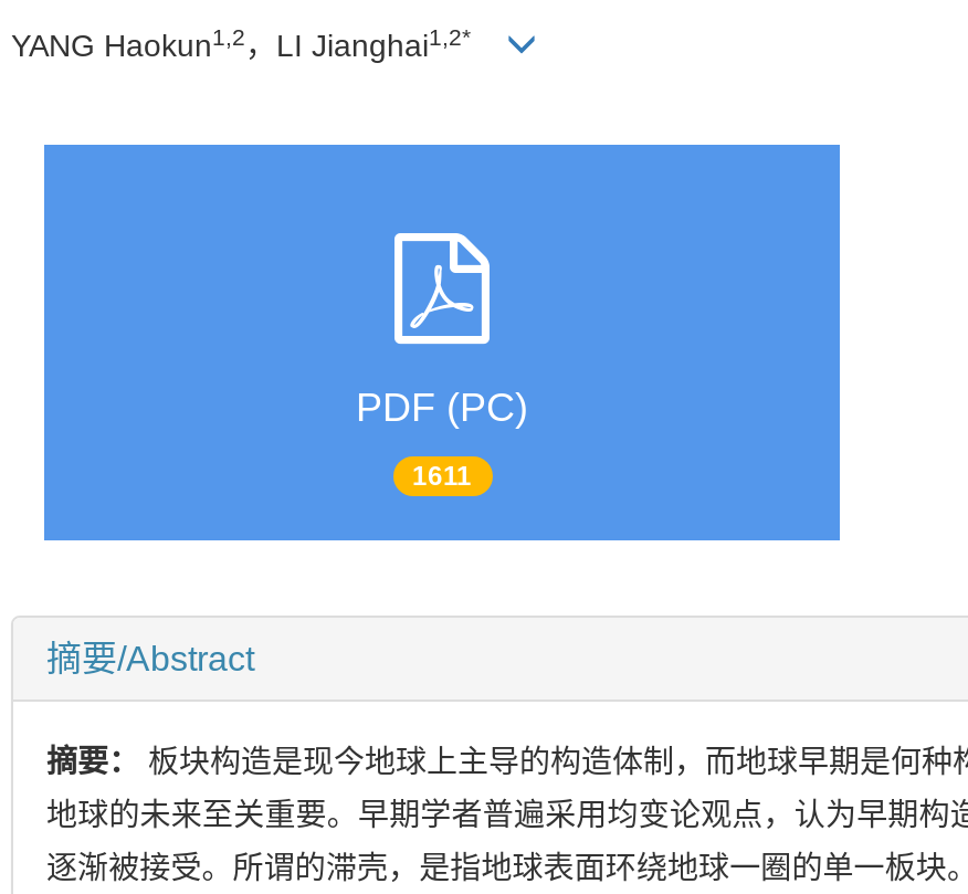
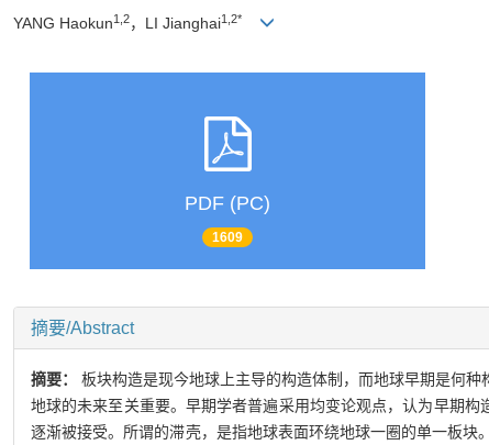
- 1611
+ 1609
